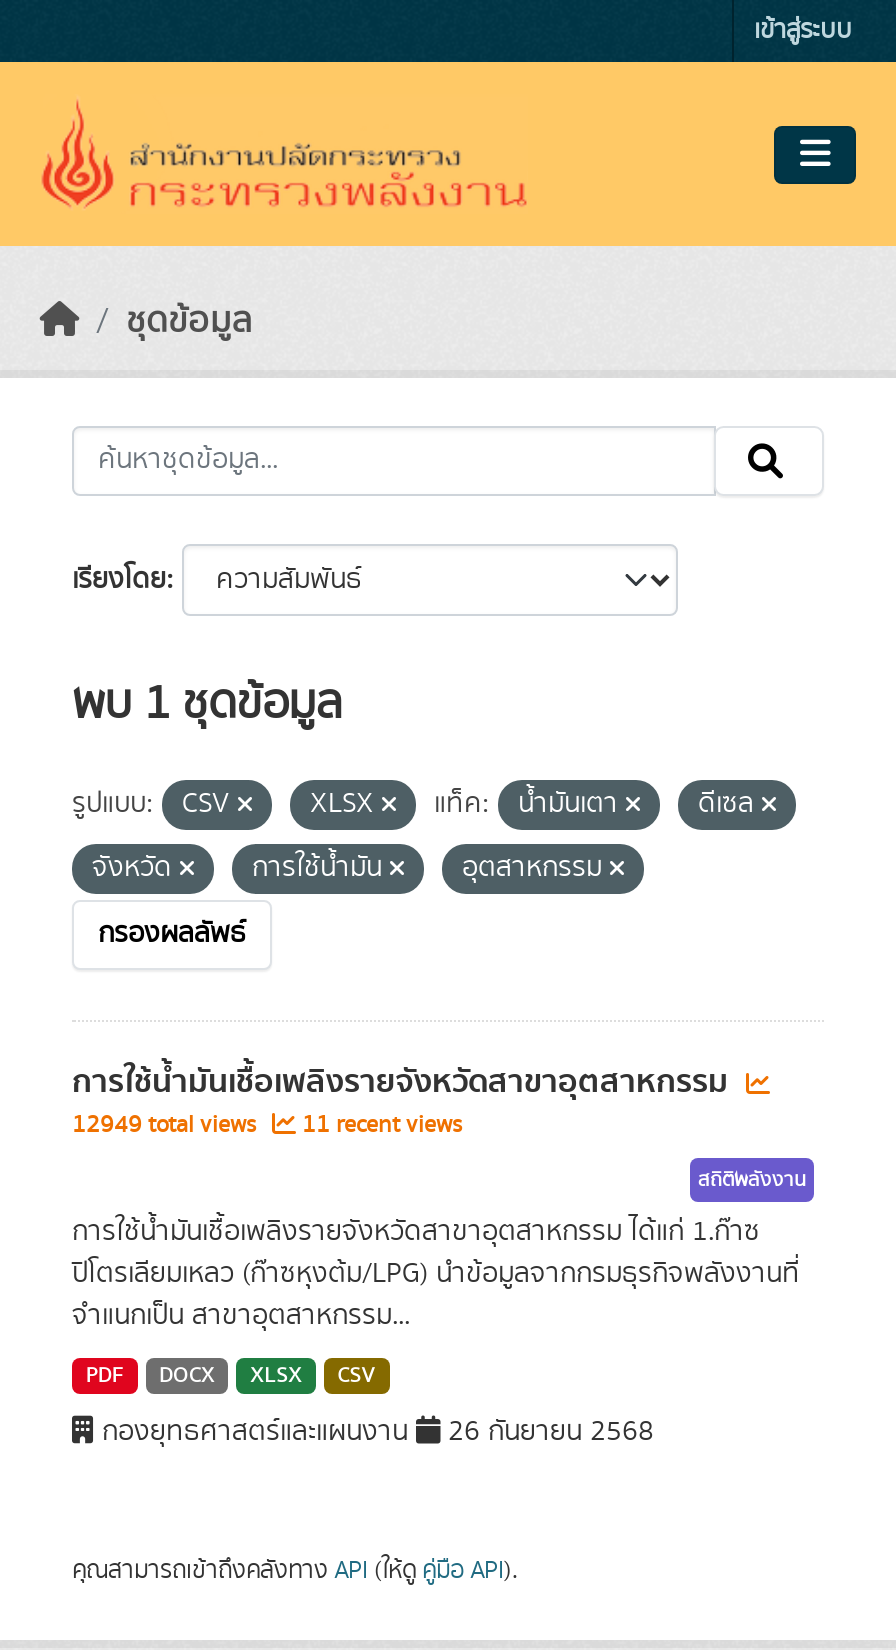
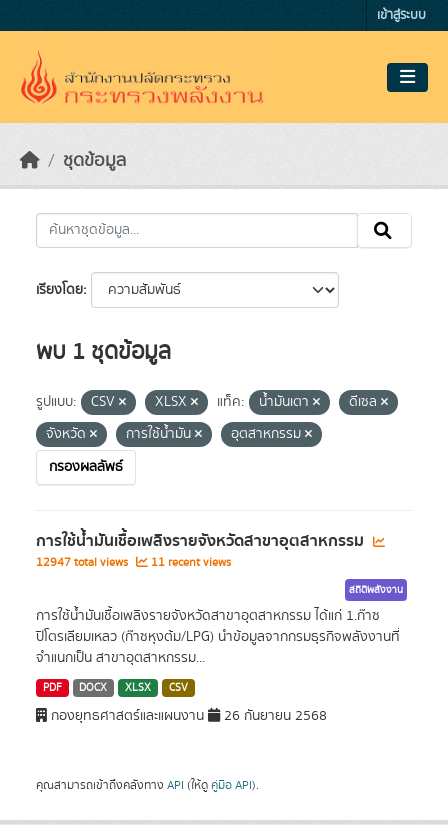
- 12949 total views 11 recent views
+ 12947 total views 11 recent views
